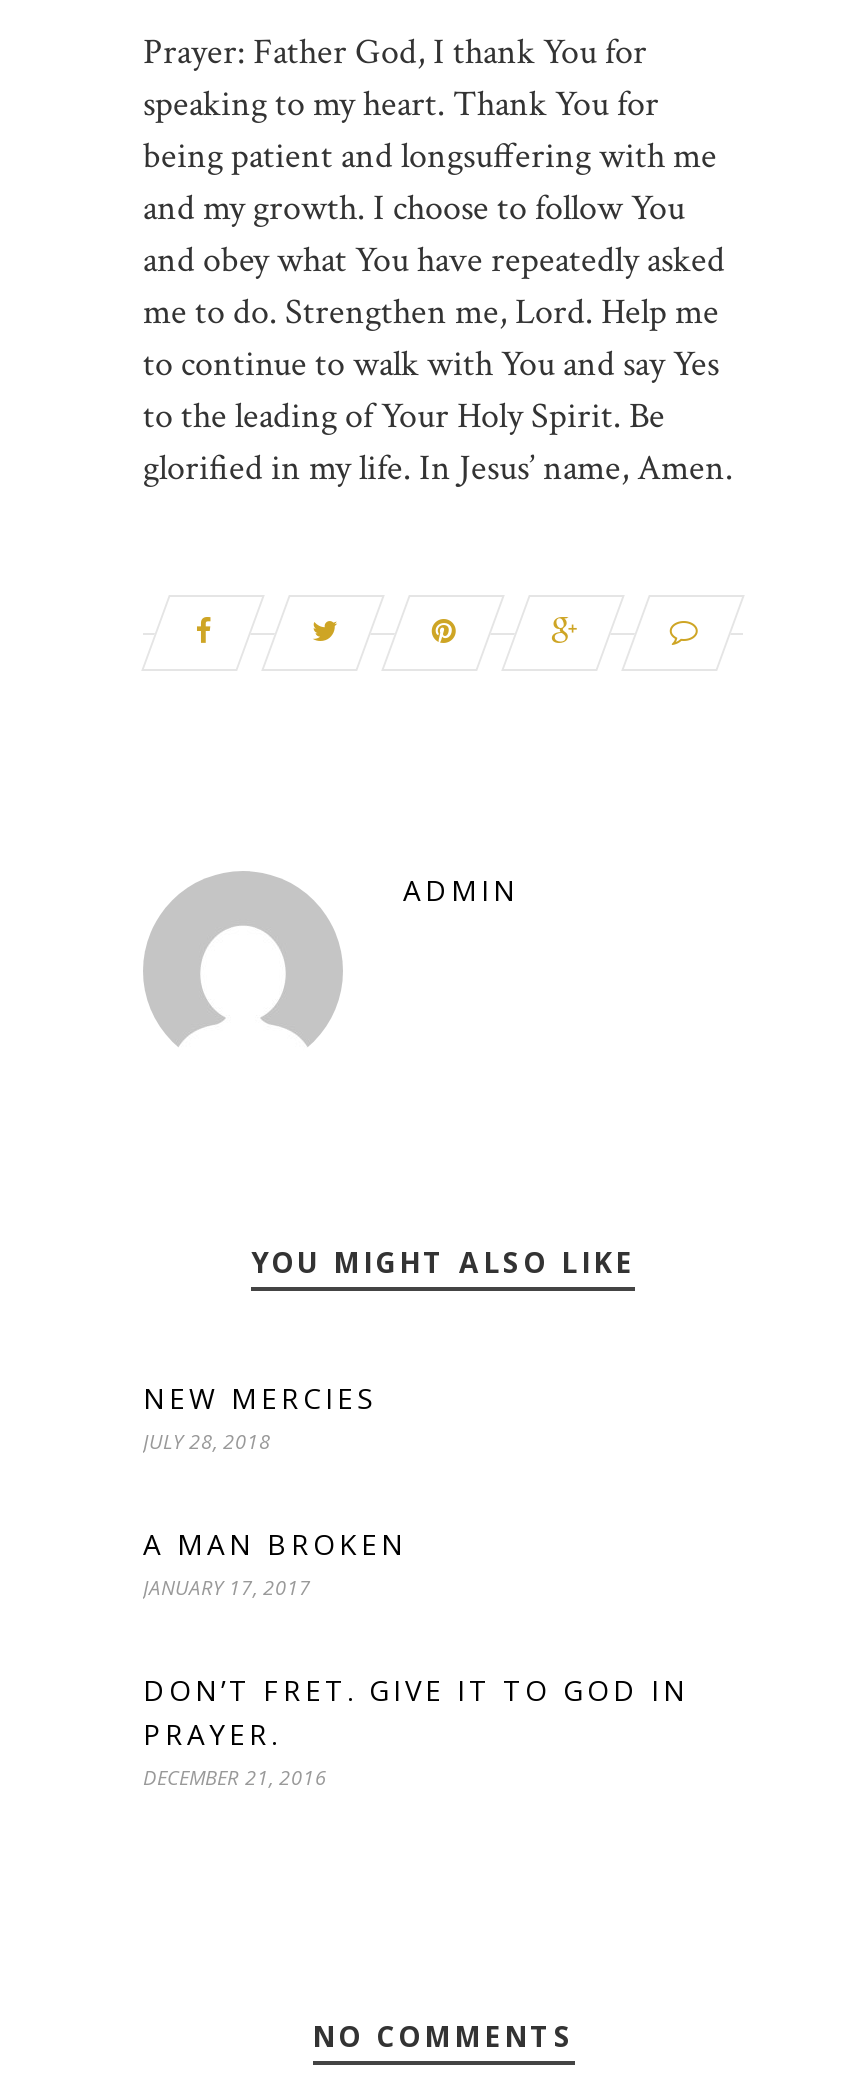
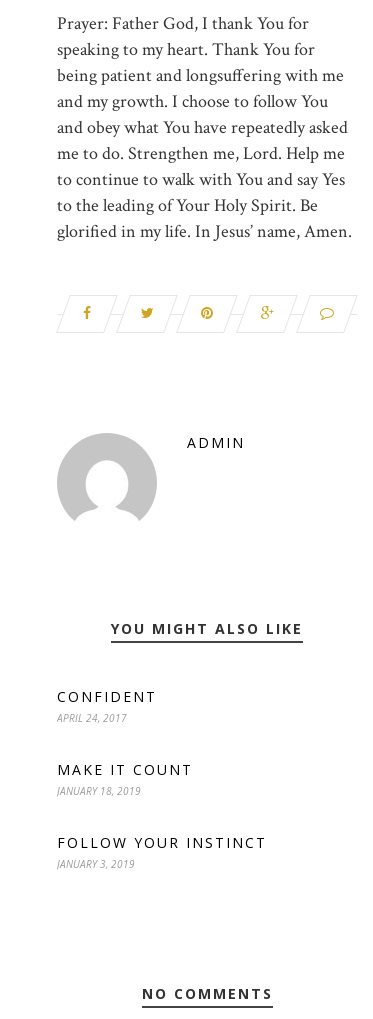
- NEW MERCIES
- JULY 28, 2018
+ CONFIDENT
+ APRIL 24, 2017

- A MAN BROKEN
- JANUARY 17, 2017
+ MAKE IT COUNT
+ JANUARY 18, 2019

- DON’T FRET. GIVE IT TO GOD IN
- PRAYER.
- DECEMBER 21, 2016
+ FOLLOW YOUR INSTINCT
+ JANUARY 3, 2019
